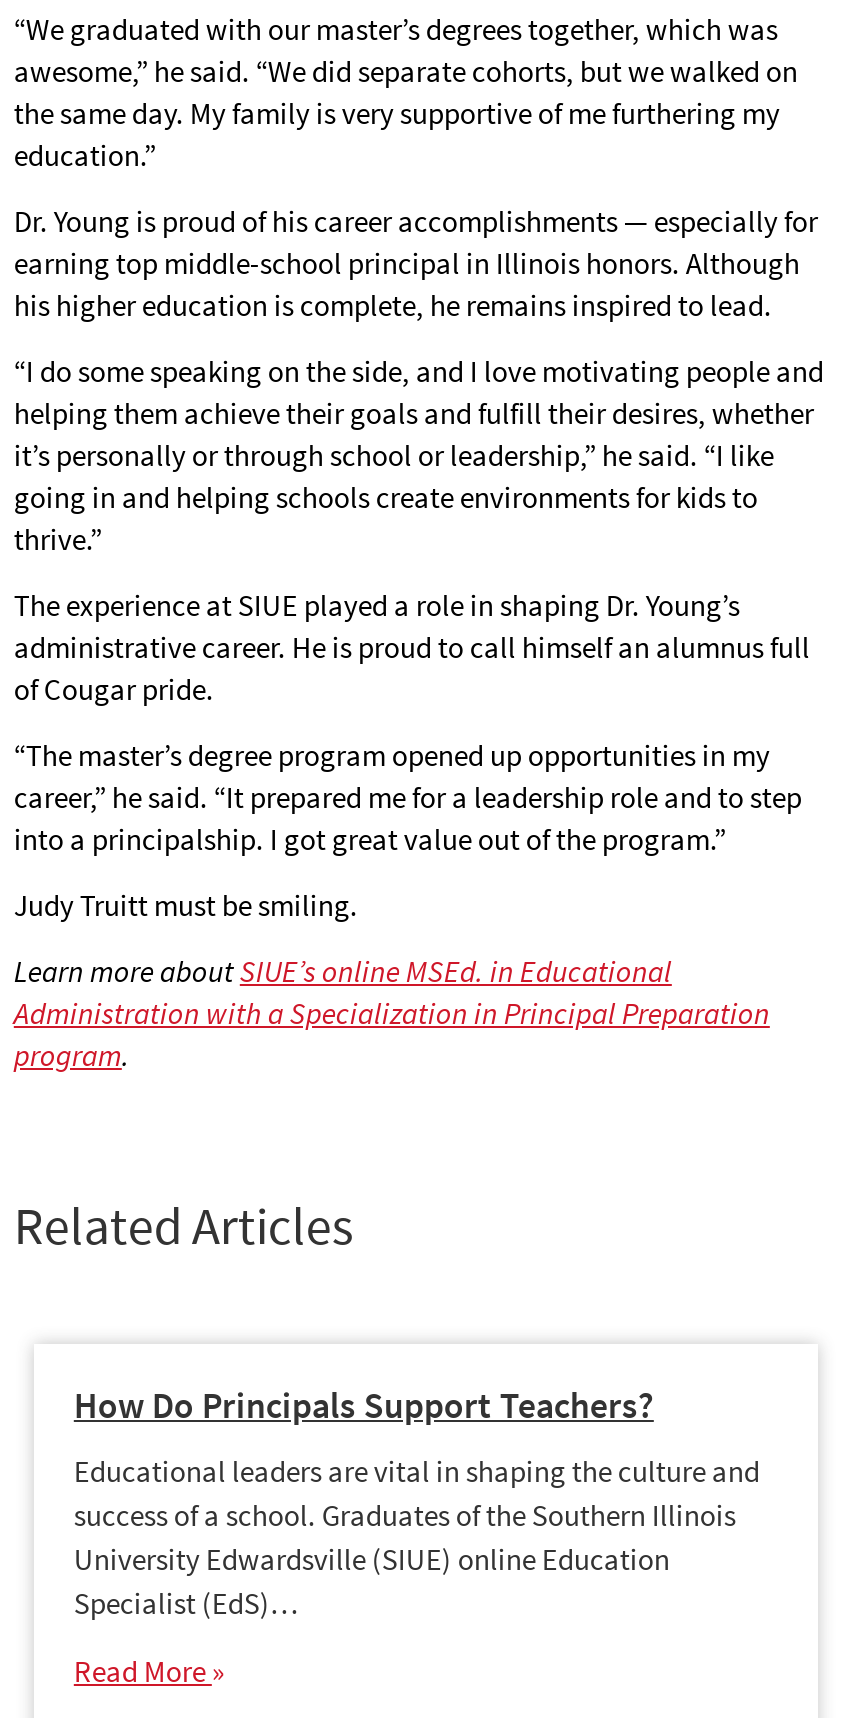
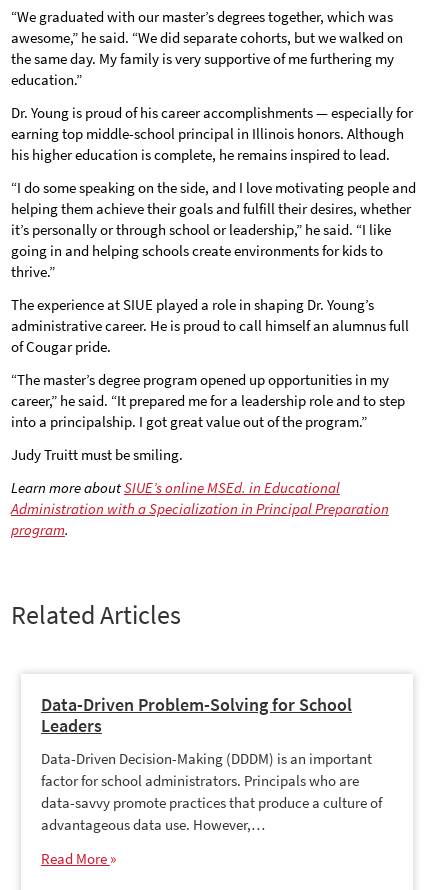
- How Do Principals Support Teachers?
+ Data-Driven Problem-Solving for School
+ Leaders

- Educational leaders are vital in shaping the culture and
- success of a school. Graduates of the Southern Illinois
- University Edwardsville (SIUE) online Education
- Specialist (EdS)…
+ Data-Driven Decision-Making (DDDM) is an important
+ factor for school administrators. Principals who are
+ data-savvy promote practices that produce a culture of
+ advantageous data use. However,…
